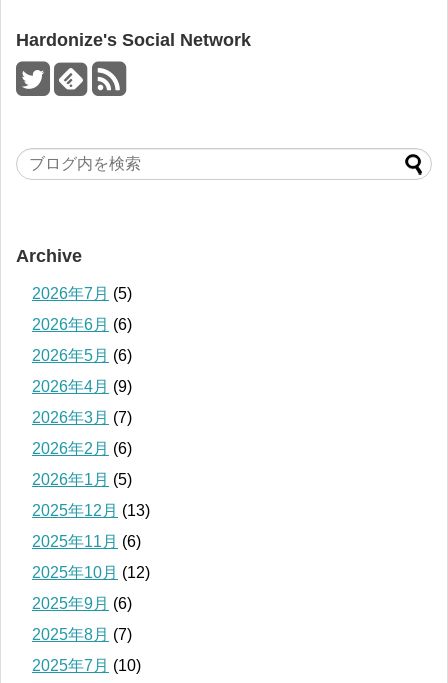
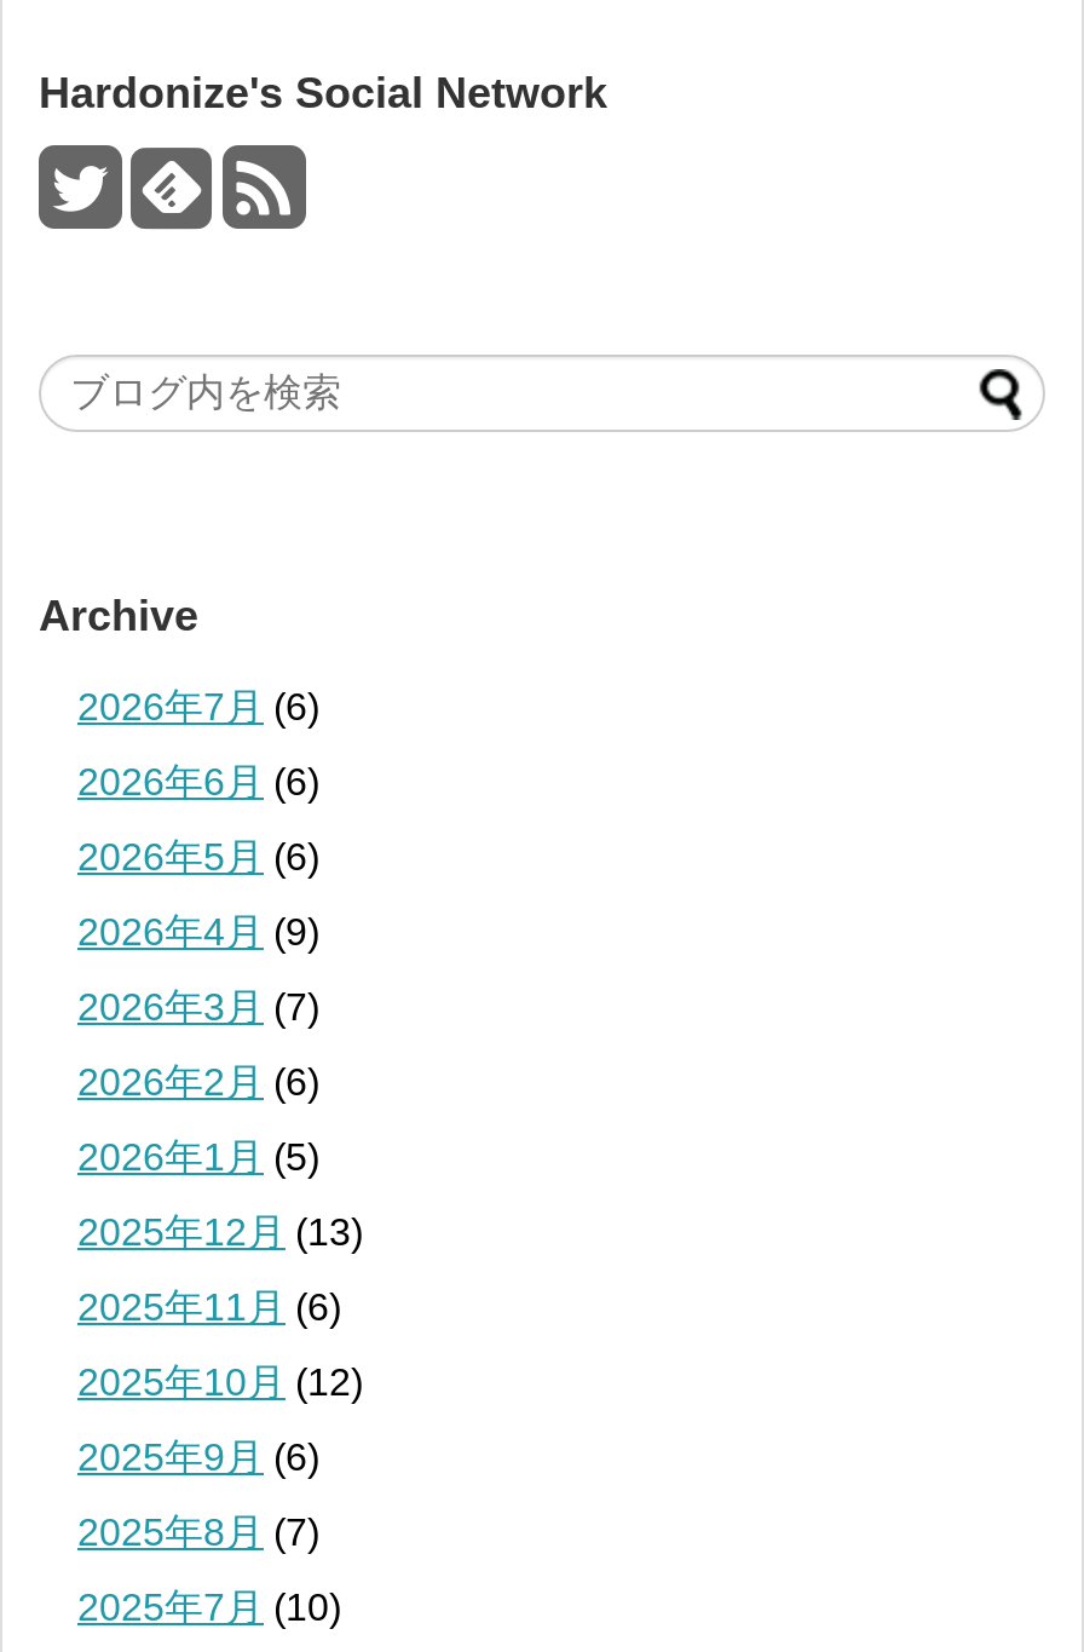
- 2026年7月(5)
+ 2026年7月(6)
